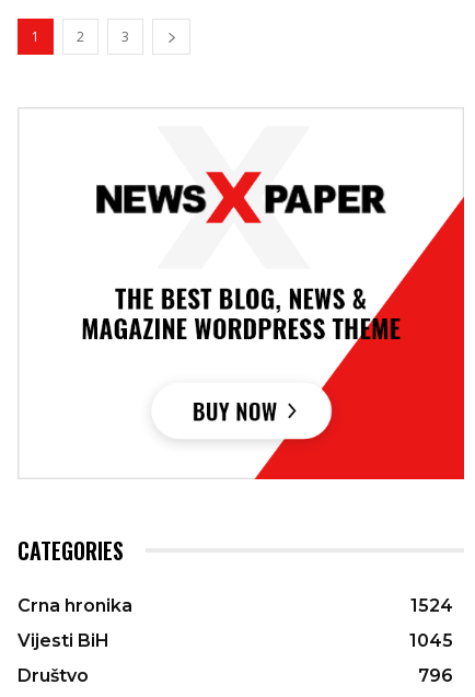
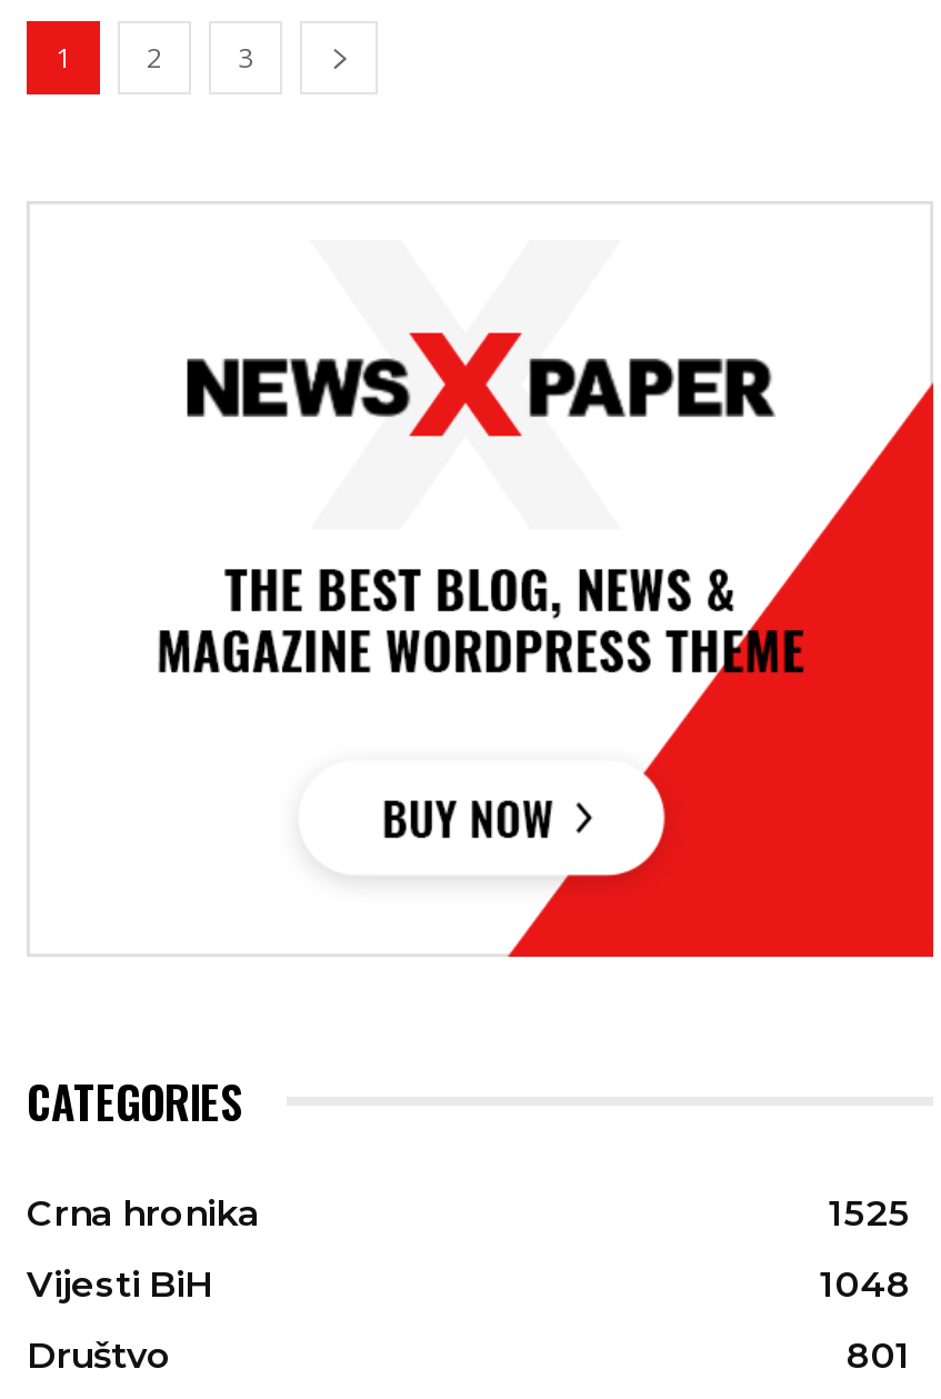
- 1524
+ 1525

- 1045
+ 1048

- 796
+ 801
